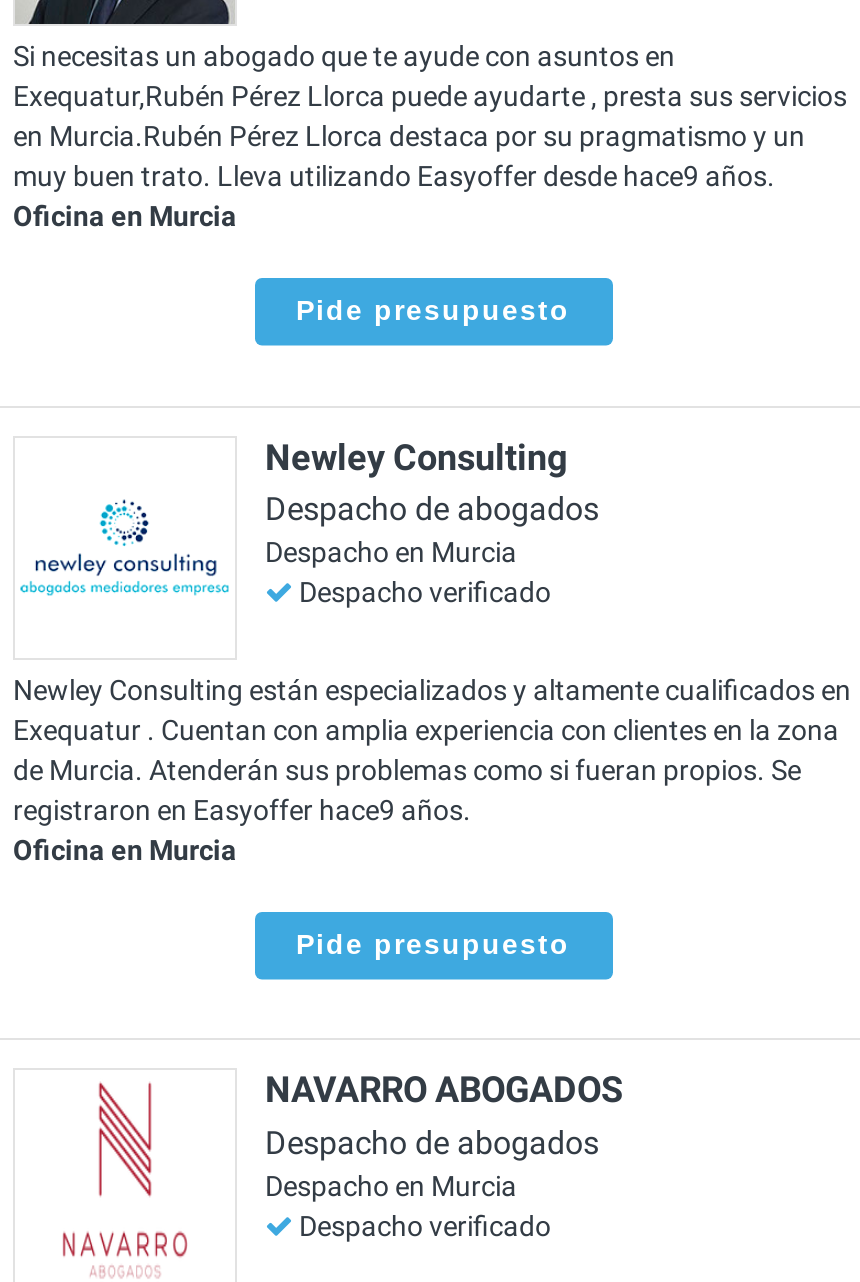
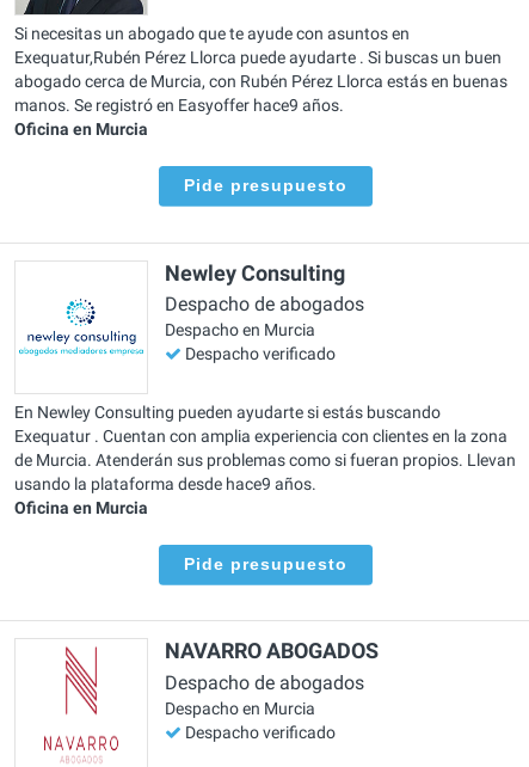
- Exequatur,Rubén Pérez Llorca puede ayudarte , presta sus servicios
- en Murcia.Rubén Pérez Llorca destaca por su pragmatismo y un
- muy buen trato. Lleva utilizando Easyoffer desde hace9 años.
+ Exequatur,Rubén Pérez Llorca puede ayudarte . Si buscas un buen
+ abogado cerca de Murcia, con Rubén Pérez Llorca estás en buenas
+ manos. Se registró en Easyoffer hace9 años.

- Newley Consulting están especializados y altamente cualificados en
+ En Newley Consulting pueden ayudarte si estás buscando

- de Murcia. Atenderán sus problemas como si fueran propios. Se
- registraron en Easyoffer hace9 años.
+ de Murcia. Atenderán sus problemas como si fueran propios. Llevan
+ usando la plataforma desde hace9 años.
